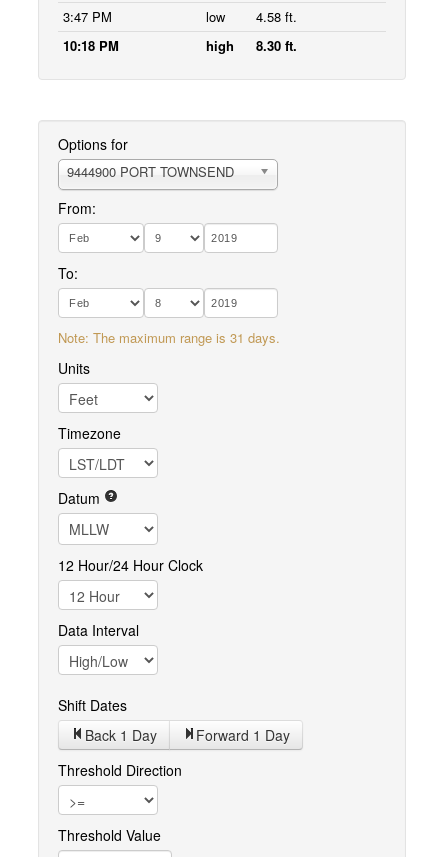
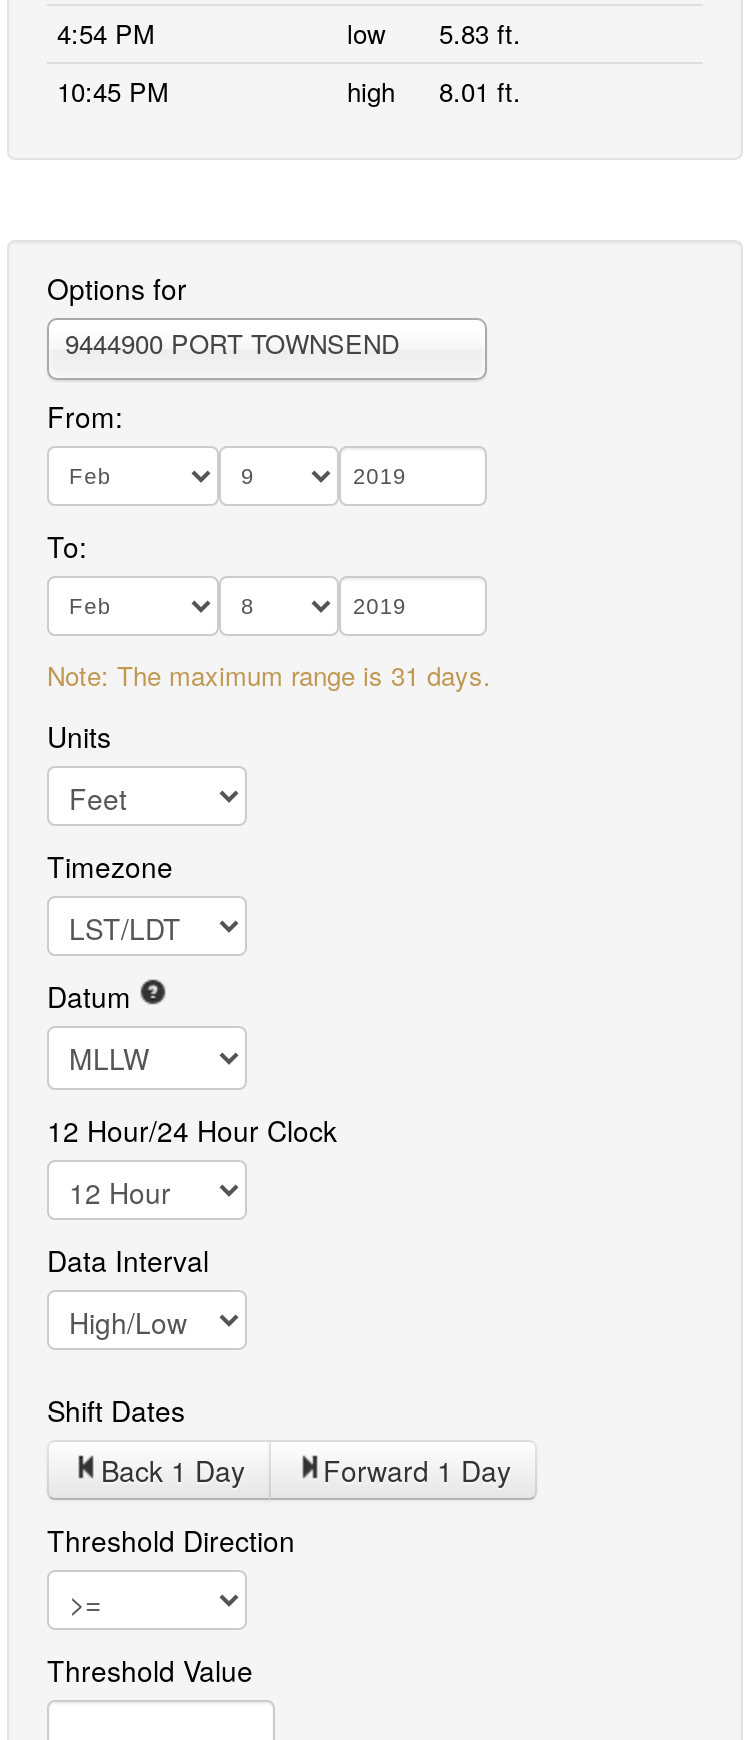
- 3:47 PM
+ 4:54 PM

- low 4.58 ft.
+ low 5.83 ft.

- 10:18 PM
+ 10:45 PM

- high 8.30 ft.
+ high 8.01 ft.
